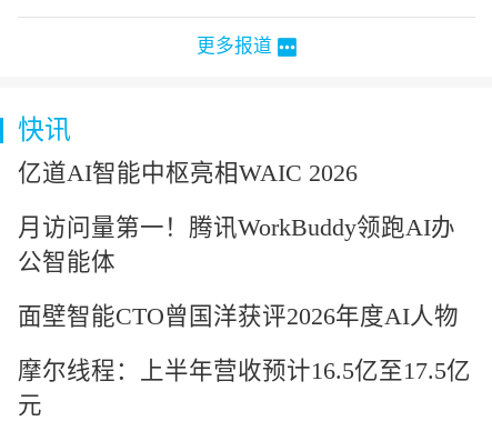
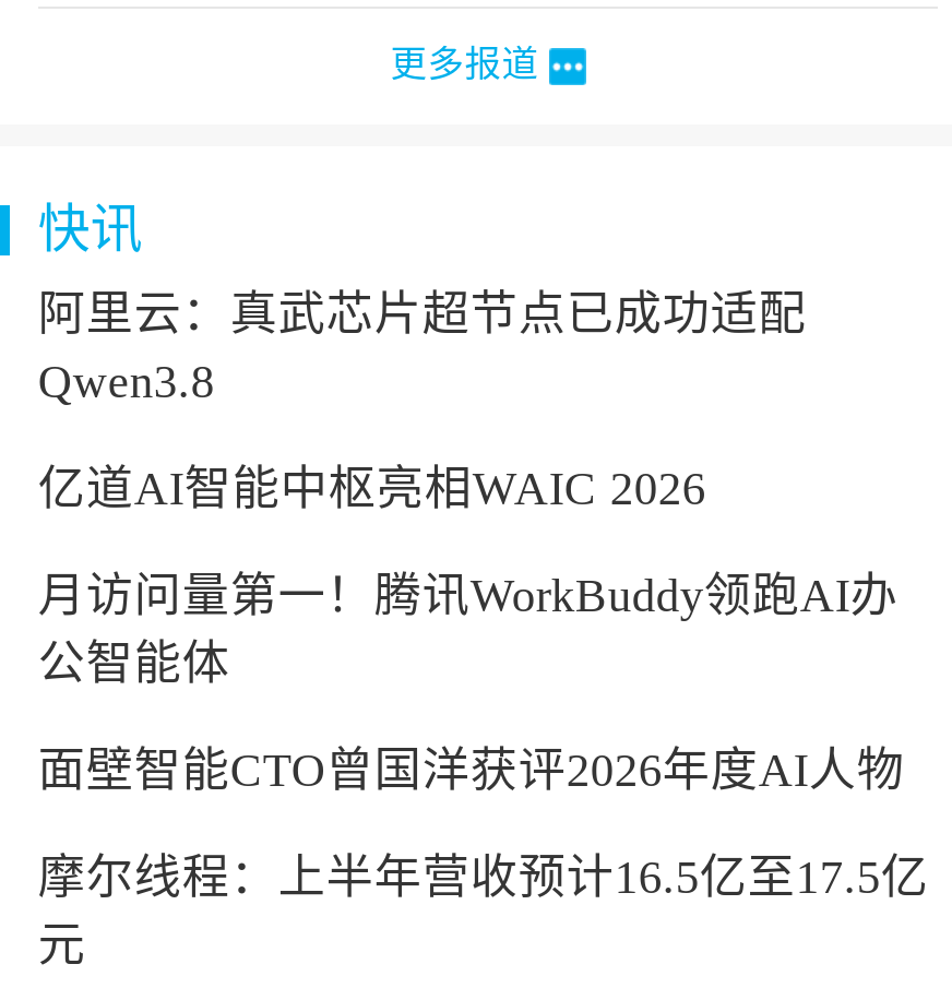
+ 阿里云：真武芯片超节点已成功适配
+ Qwen3.8
